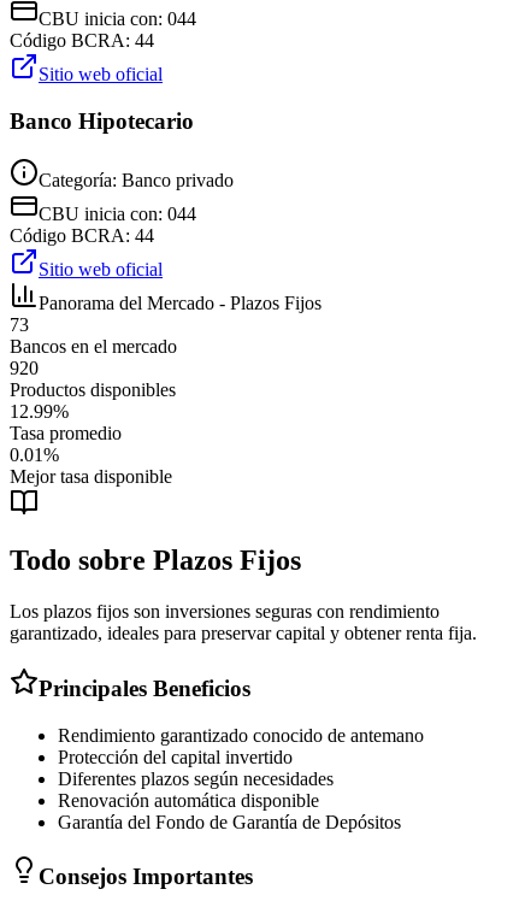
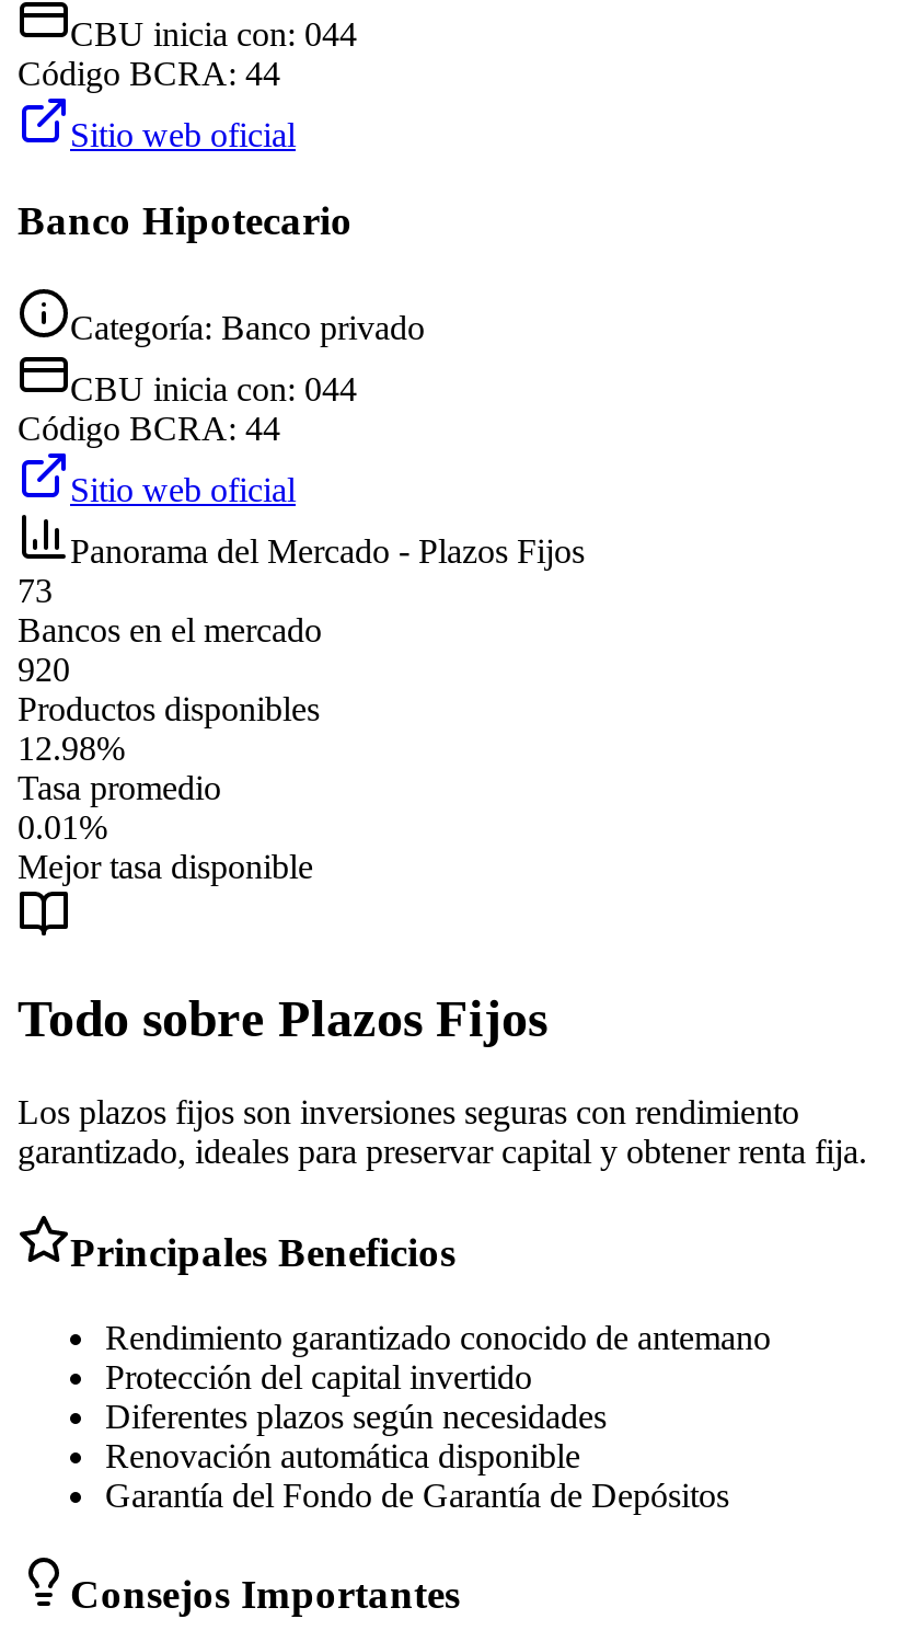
- 12.99%
+ 12.98%
